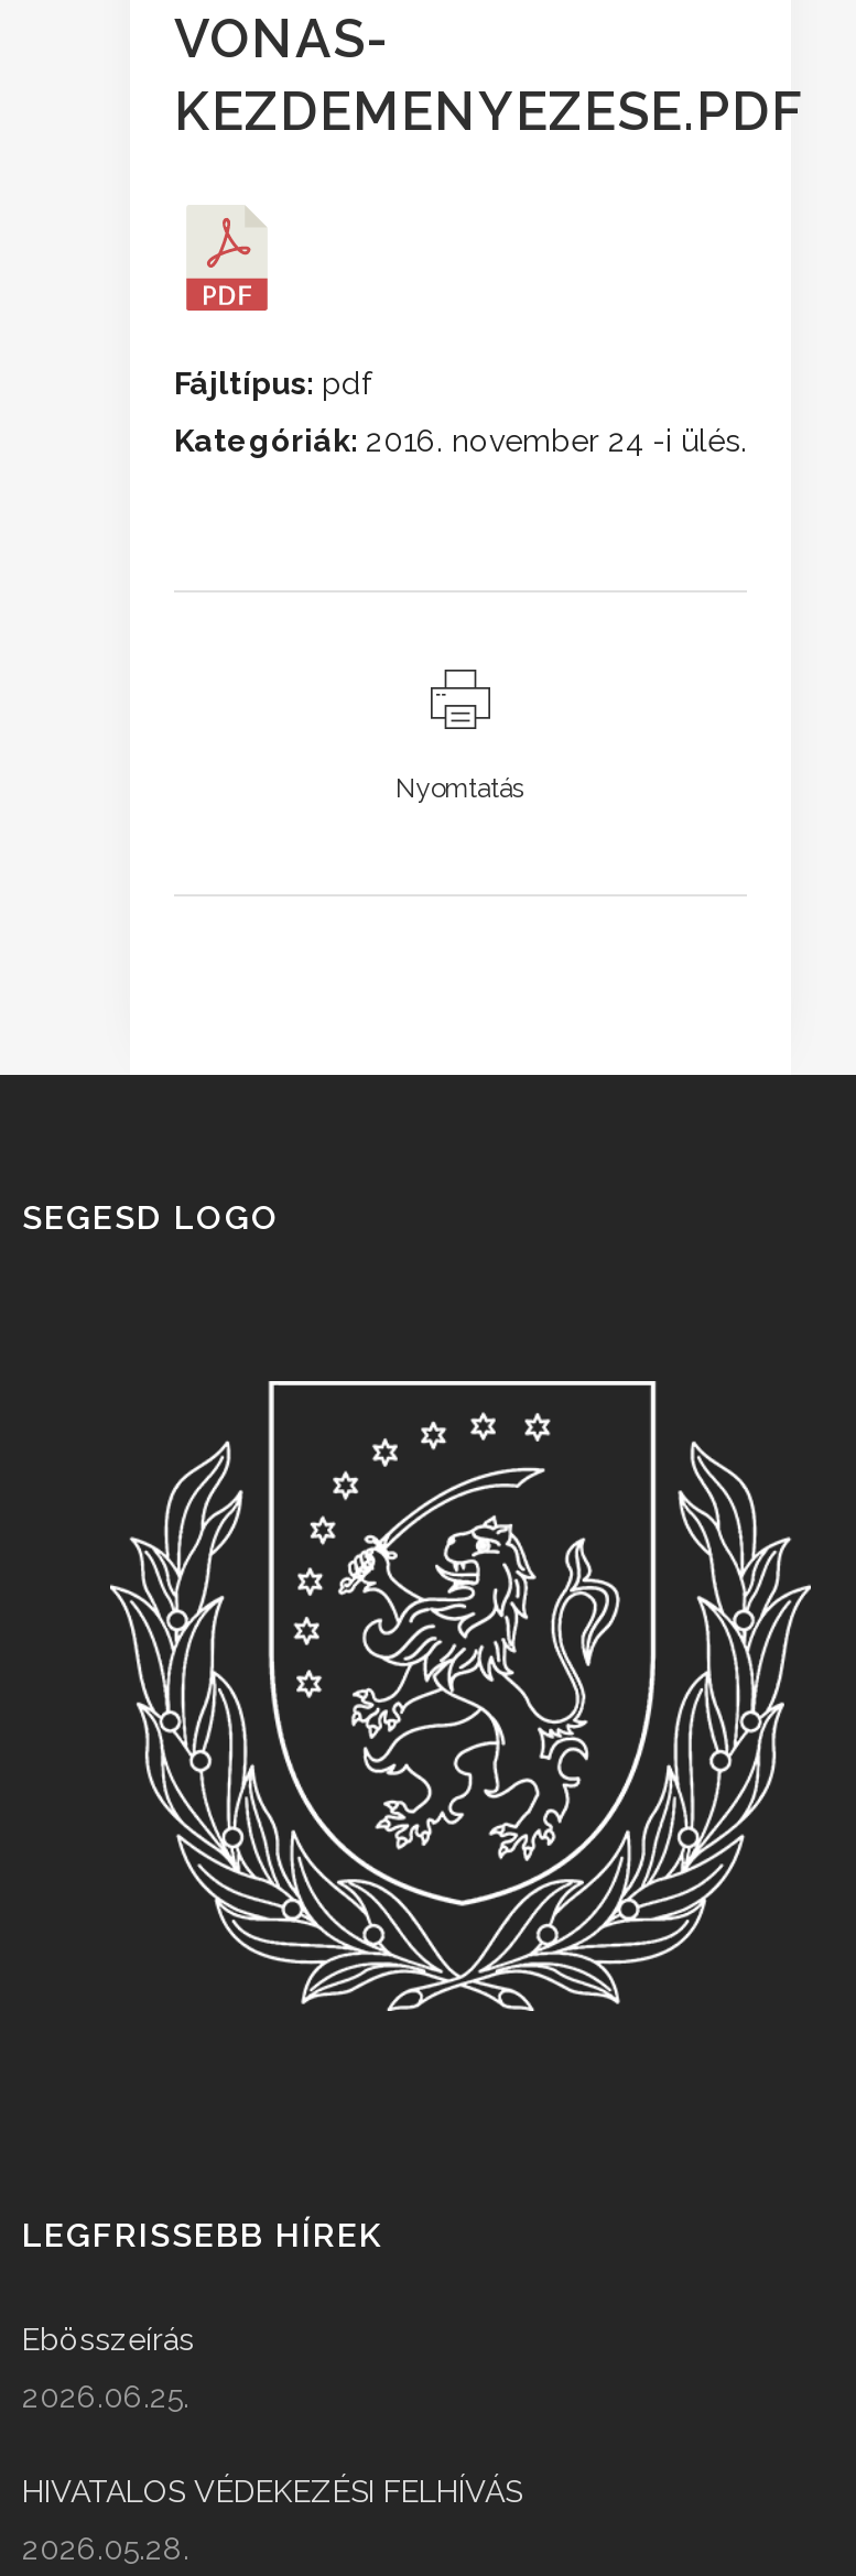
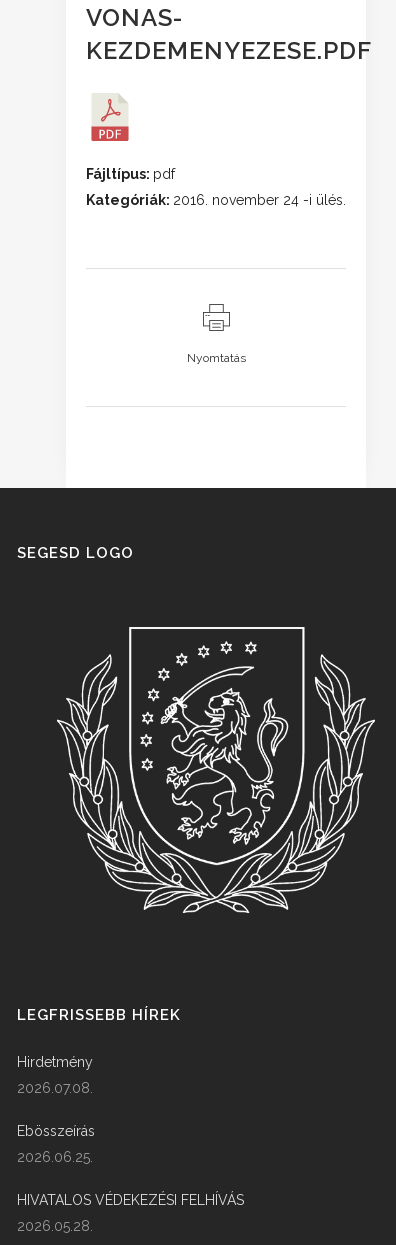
+ Hirdetmény
+ 2026.07.08.
